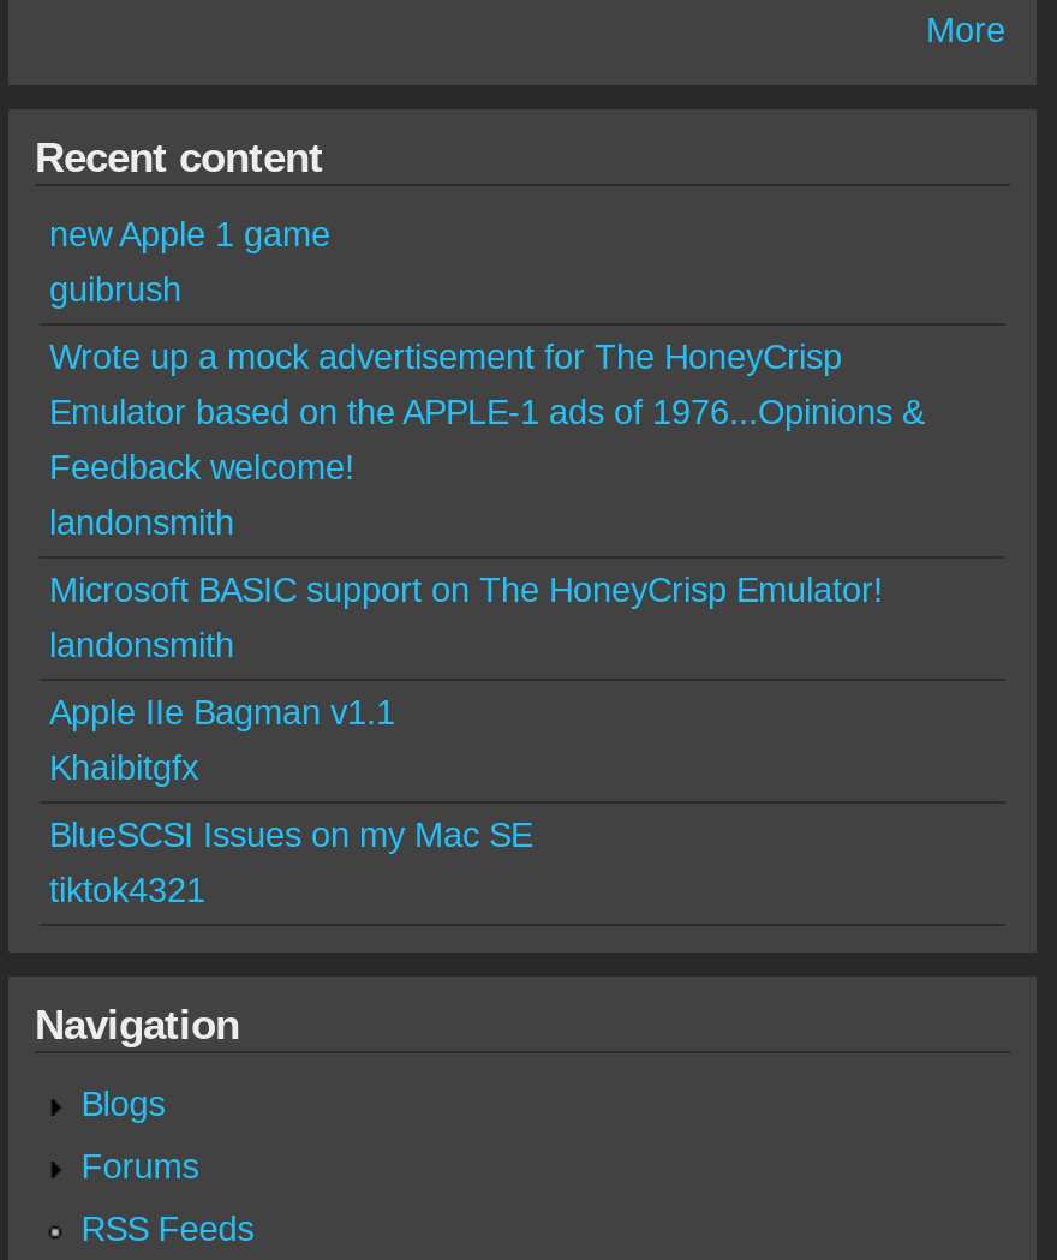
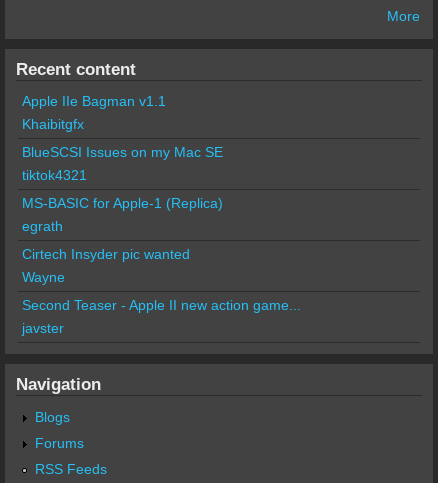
- new Apple 1 game
- guibrush
- Wrote up a mock advertisement for The HoneyCrisp
- Emulator based on the APPLE-1 ads of 1976...Opinions &
- Feedback welcome!
- landonsmith
- Microsoft BASIC support on The HoneyCrisp Emulator!
- landonsmith

moved up: Apple IIe Bagman v1.1 | Khaibitgfx | BlueSCSI Issues on my Mac SE | tiktok4321

+ MS-BASIC for Apple-1 (Replica)
+ egrath
+ Cirtech Insyder pic wanted
+ Wayne
+ Second Teaser - Apple II new action game...
+ javster
